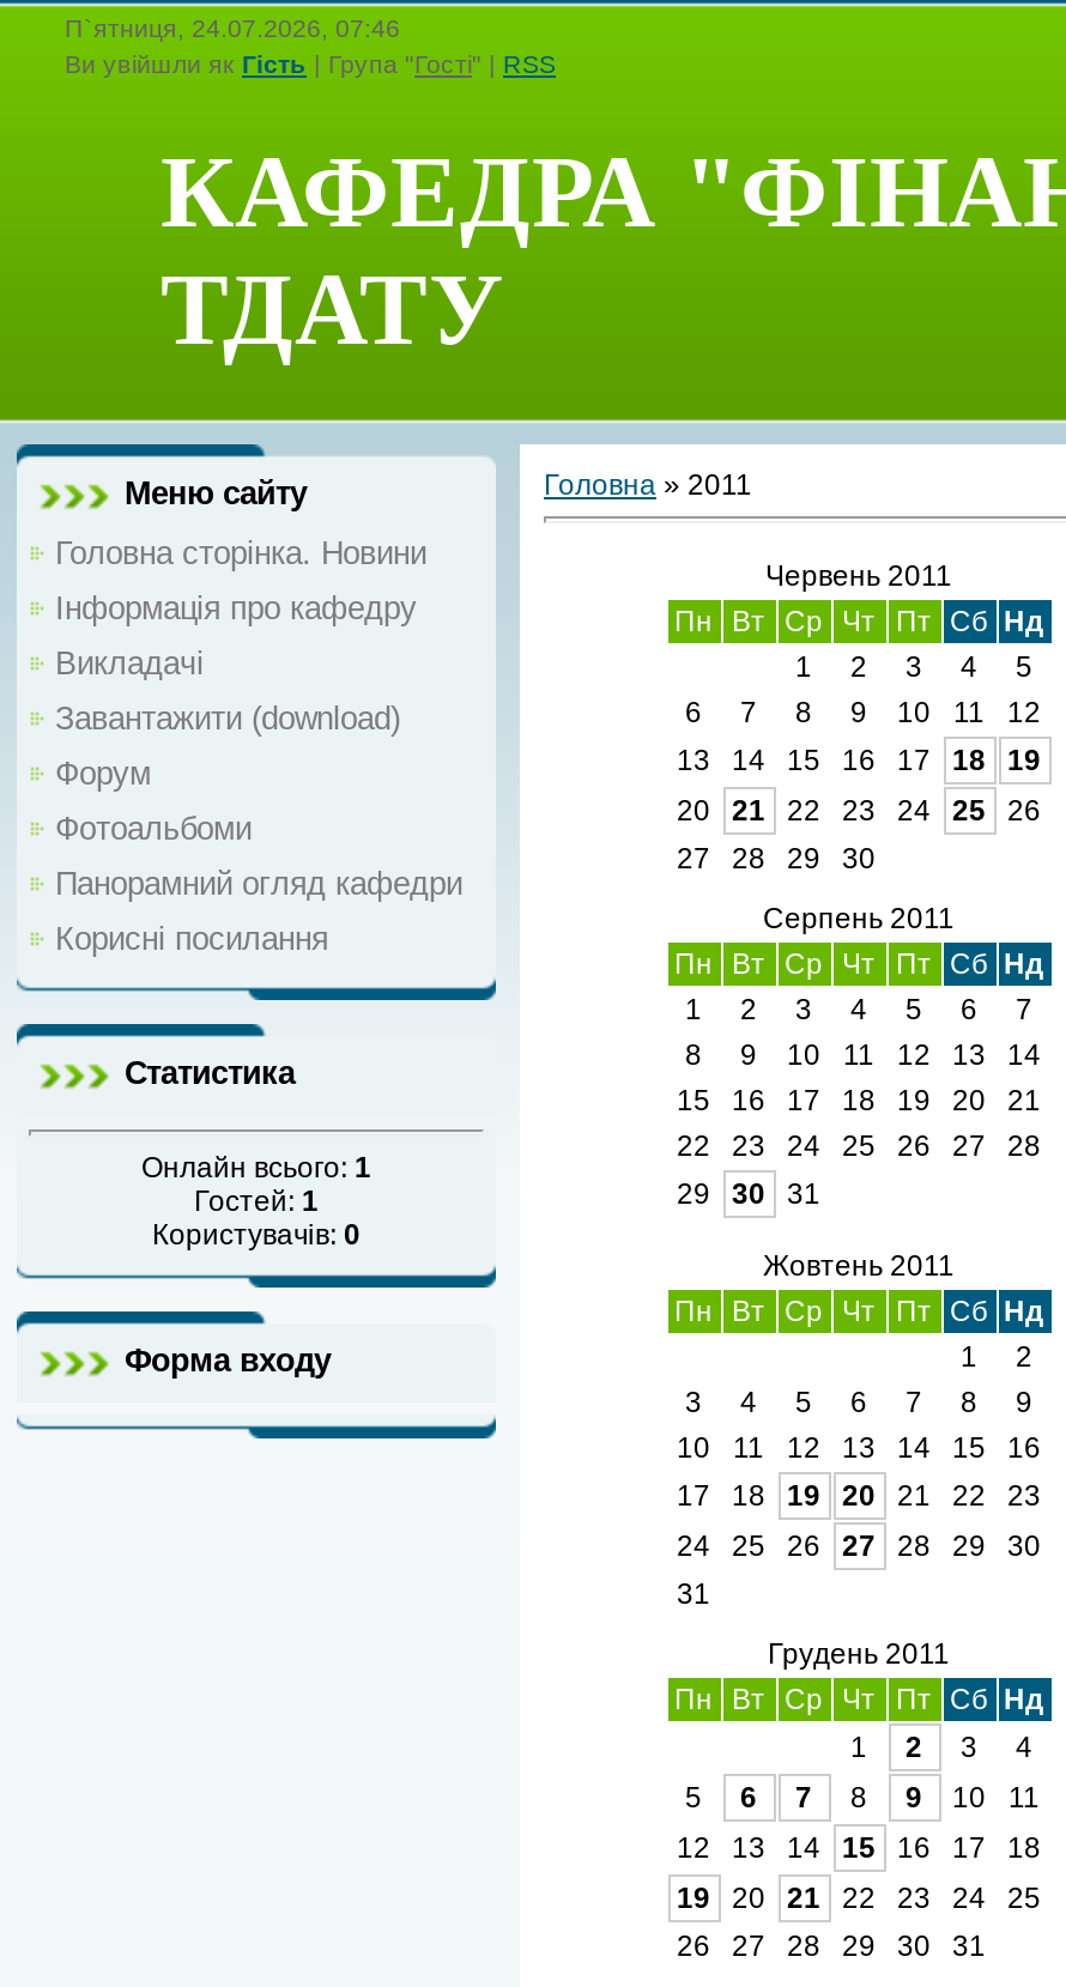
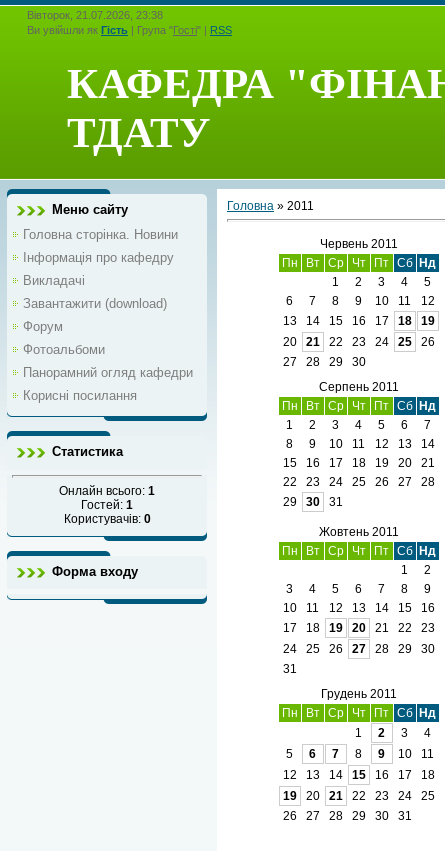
- П`ятниця, 24.07.2026, 07:46
+ Вівторок, 21.07.2026, 23:38
